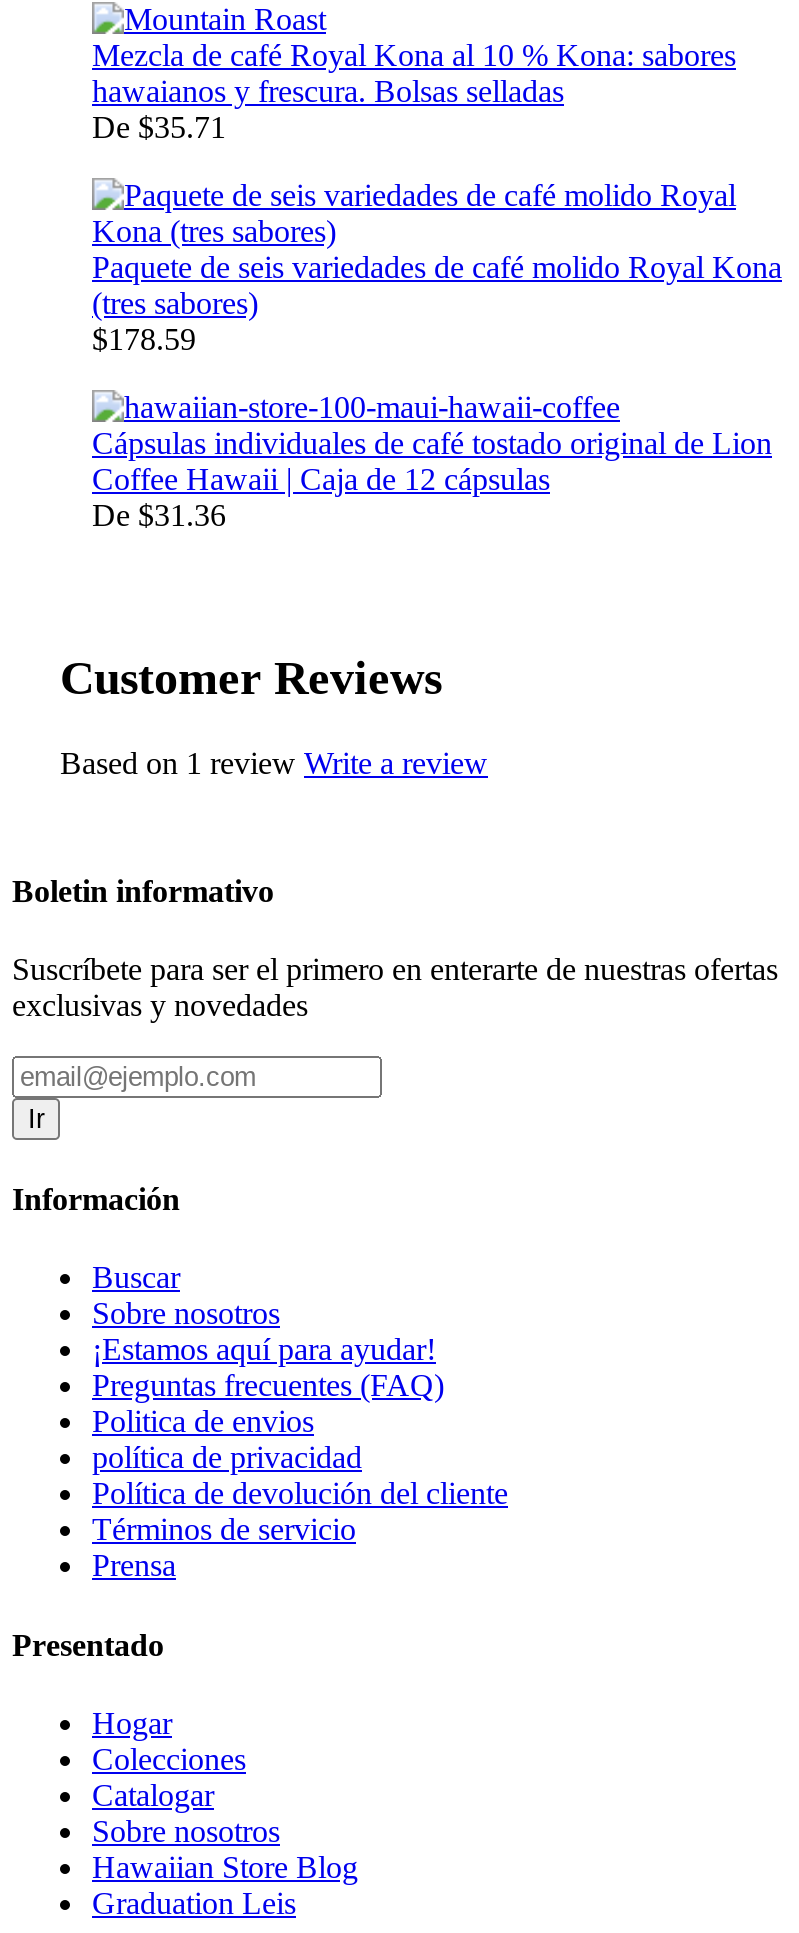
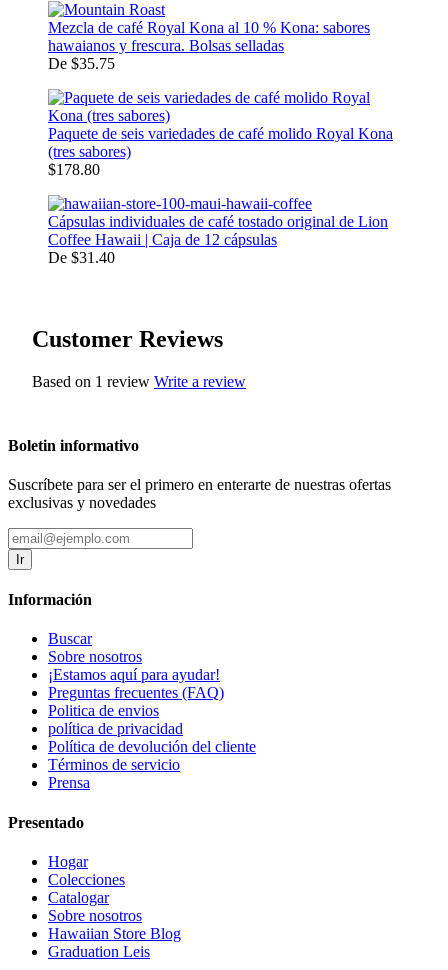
- De $35.71
+ De $35.75

- $178.59
+ $178.80

- De $31.36
+ De $31.40
